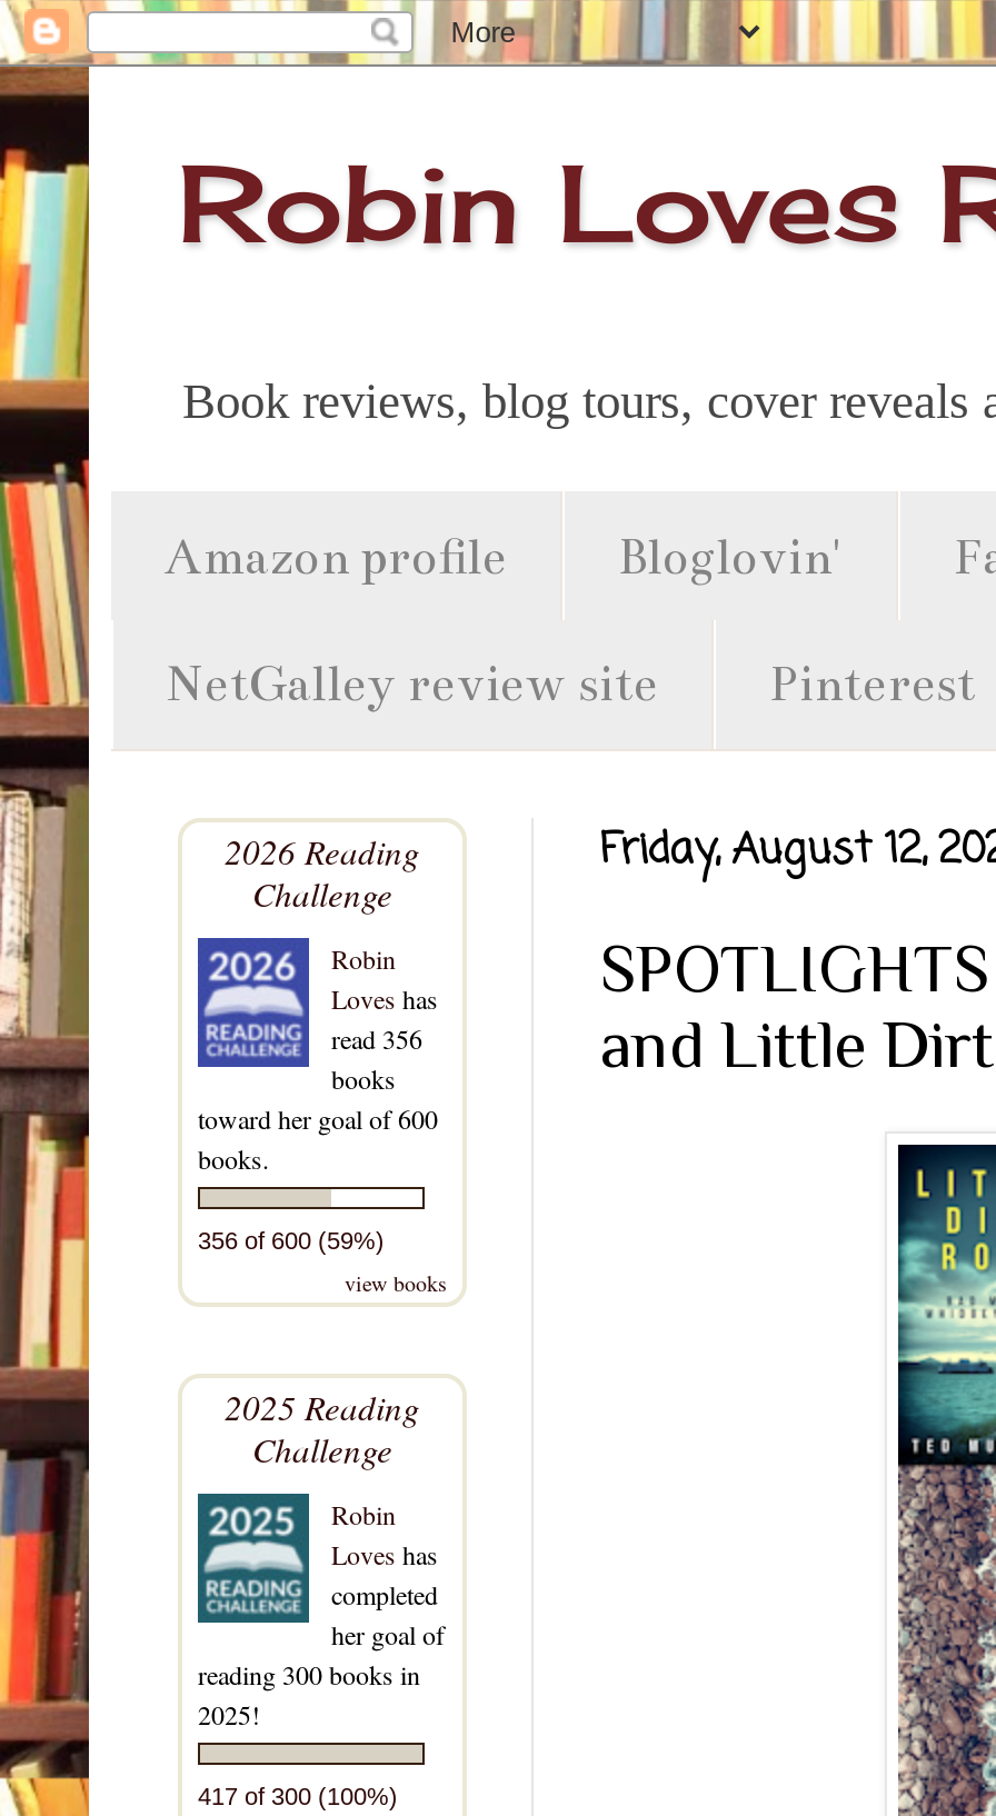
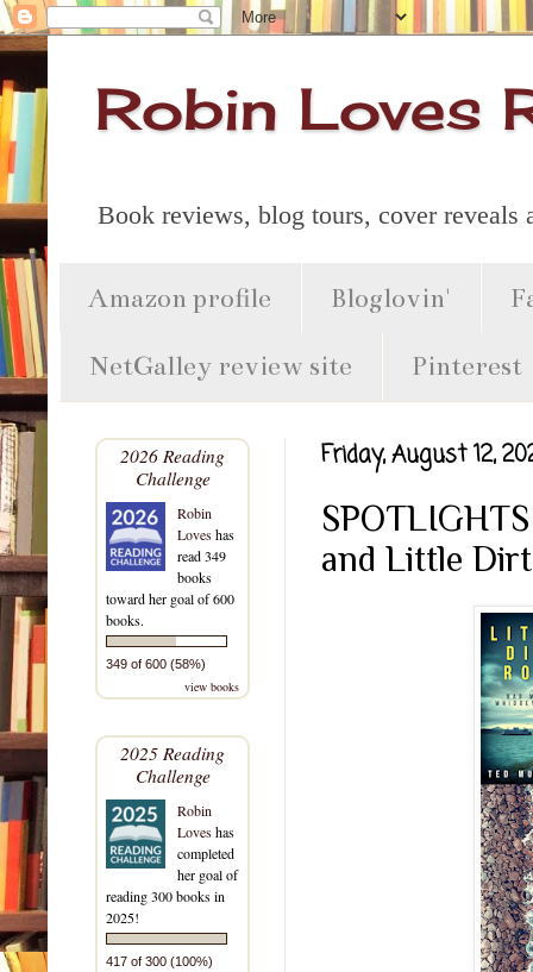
- read 356
+ read 349

- 356 of 600 (59%)
+ 349 of 600 (58%)
